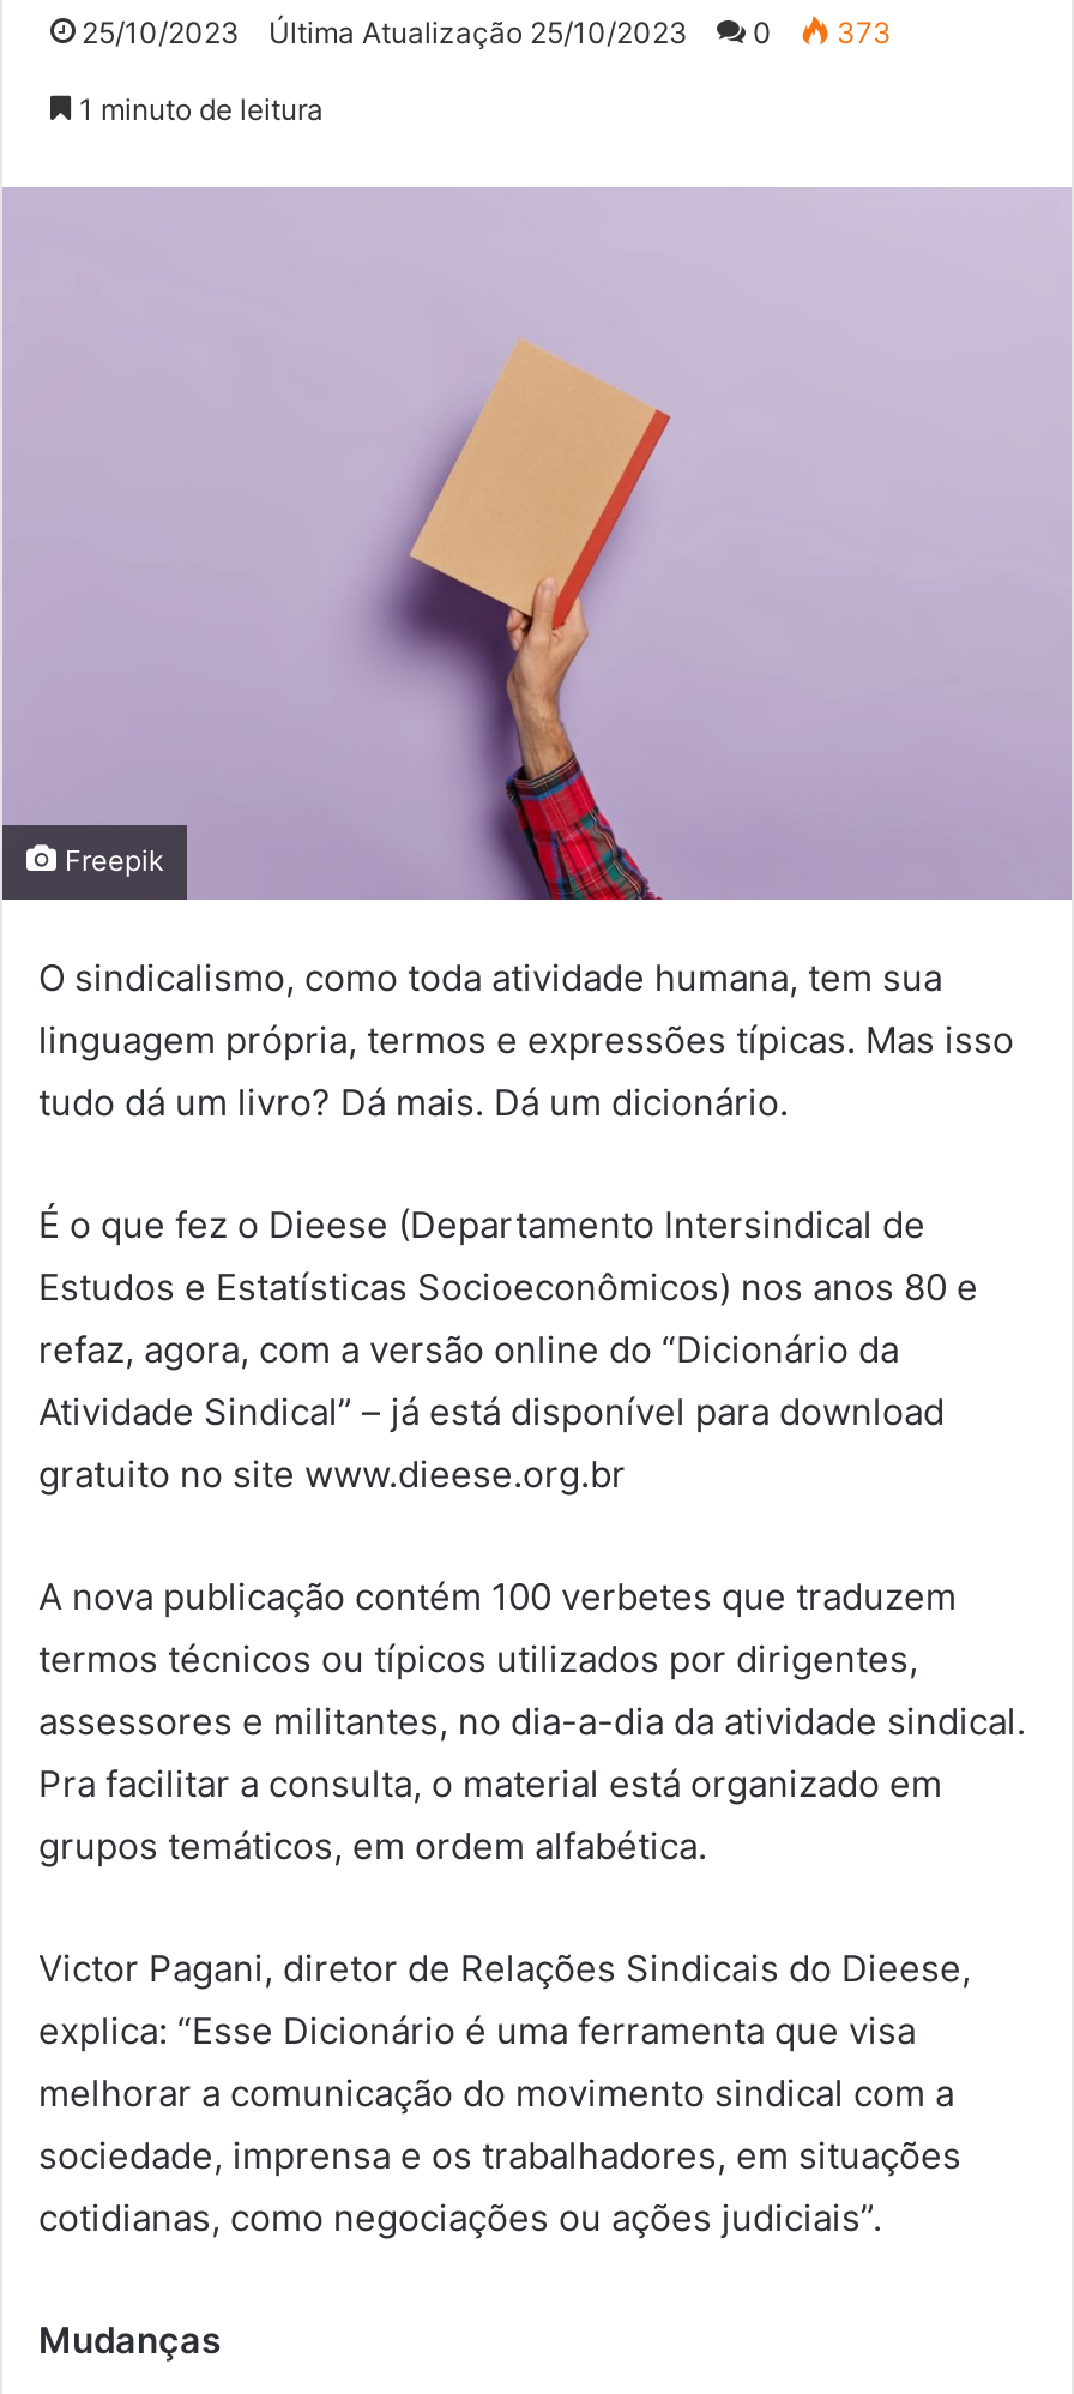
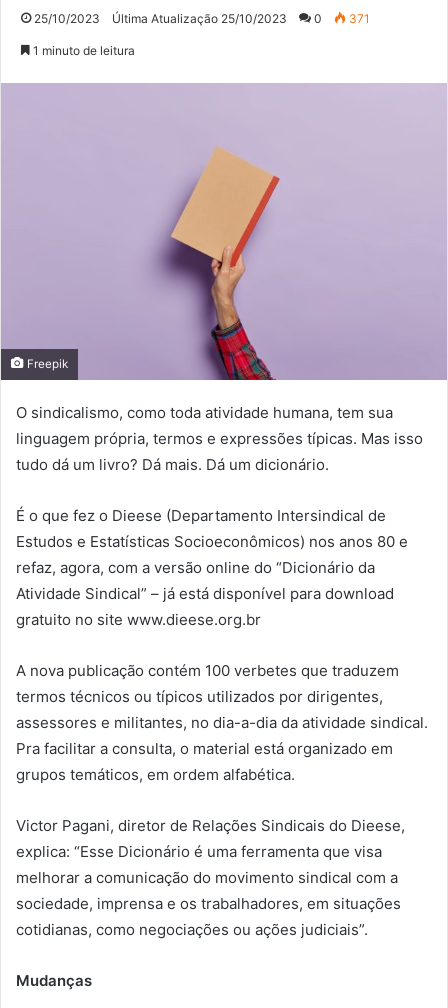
- 25/10/2023 Última Atualização 25/10/2023 0 373
+ 25/10/2023 Última Atualização 25/10/2023 0 371
